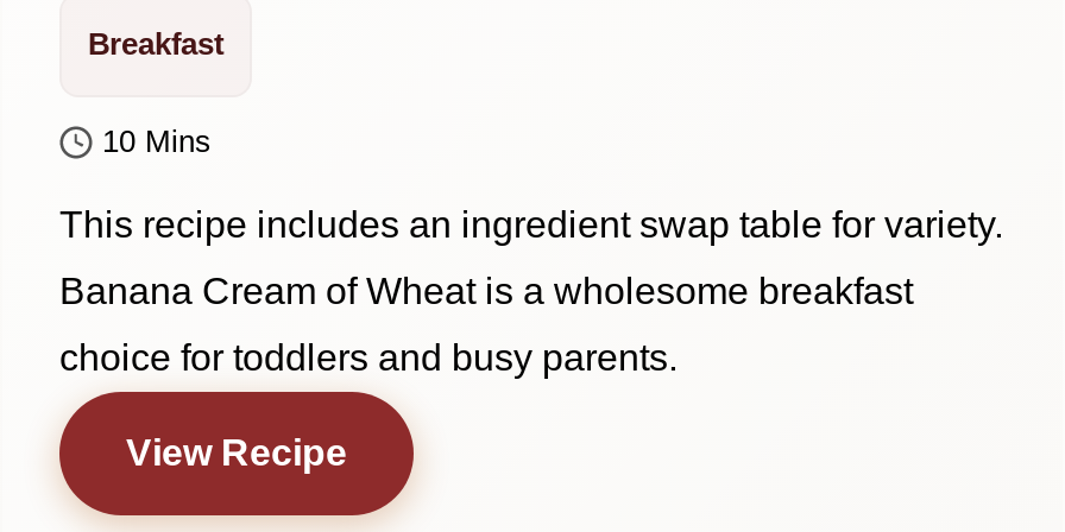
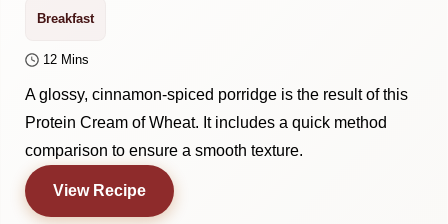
- 10 Mins
+ 12 Mins

- This recipe includes an ingredient swap table for variety.
+ A glossy, cinnamon-spiced porridge is the result of this

- Banana Cream of Wheat is a wholesome breakfast
+ Protein Cream of Wheat. It includes a quick method

- choice for toddlers and busy parents.
+ comparison to ensure a smooth texture.
